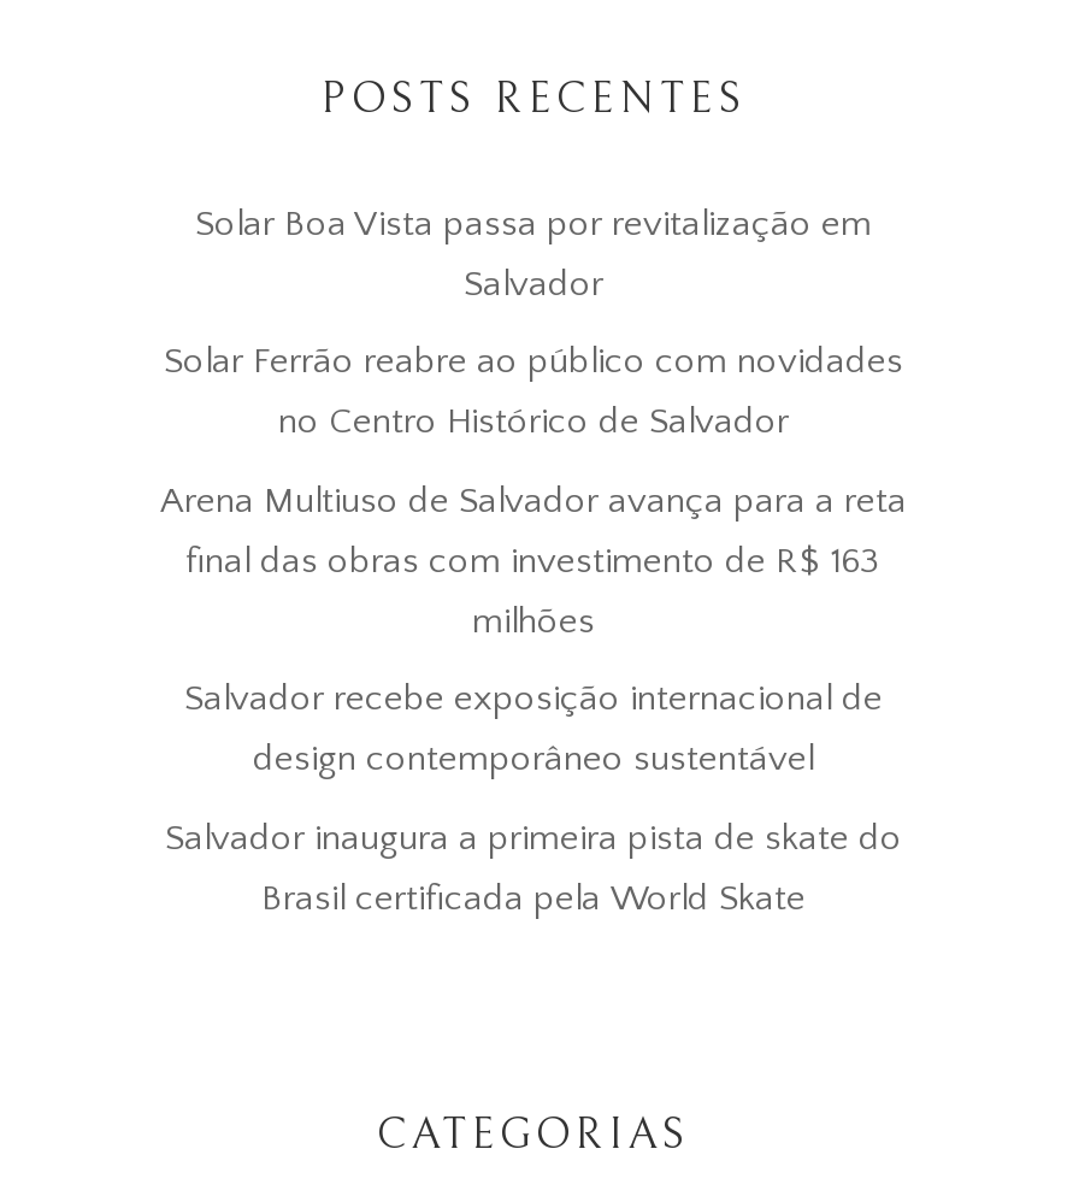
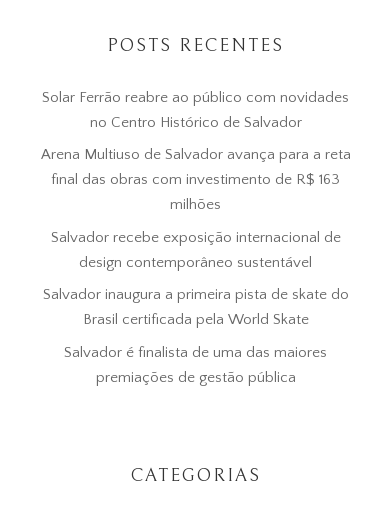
- Solar Boa Vista passa por revitalização em
- Salvador

moved up: Solar Ferrão reabre ao público com novidades | no Centro Histórico de Salvador | Arena Multiuso de Salvador avança para a reta | ... | Salvador inaugura a primeira pista de skate do | Brasil certificada pela World Skate

+ Salvador é finalista de uma das maiores
+ premiações de gestão pública
